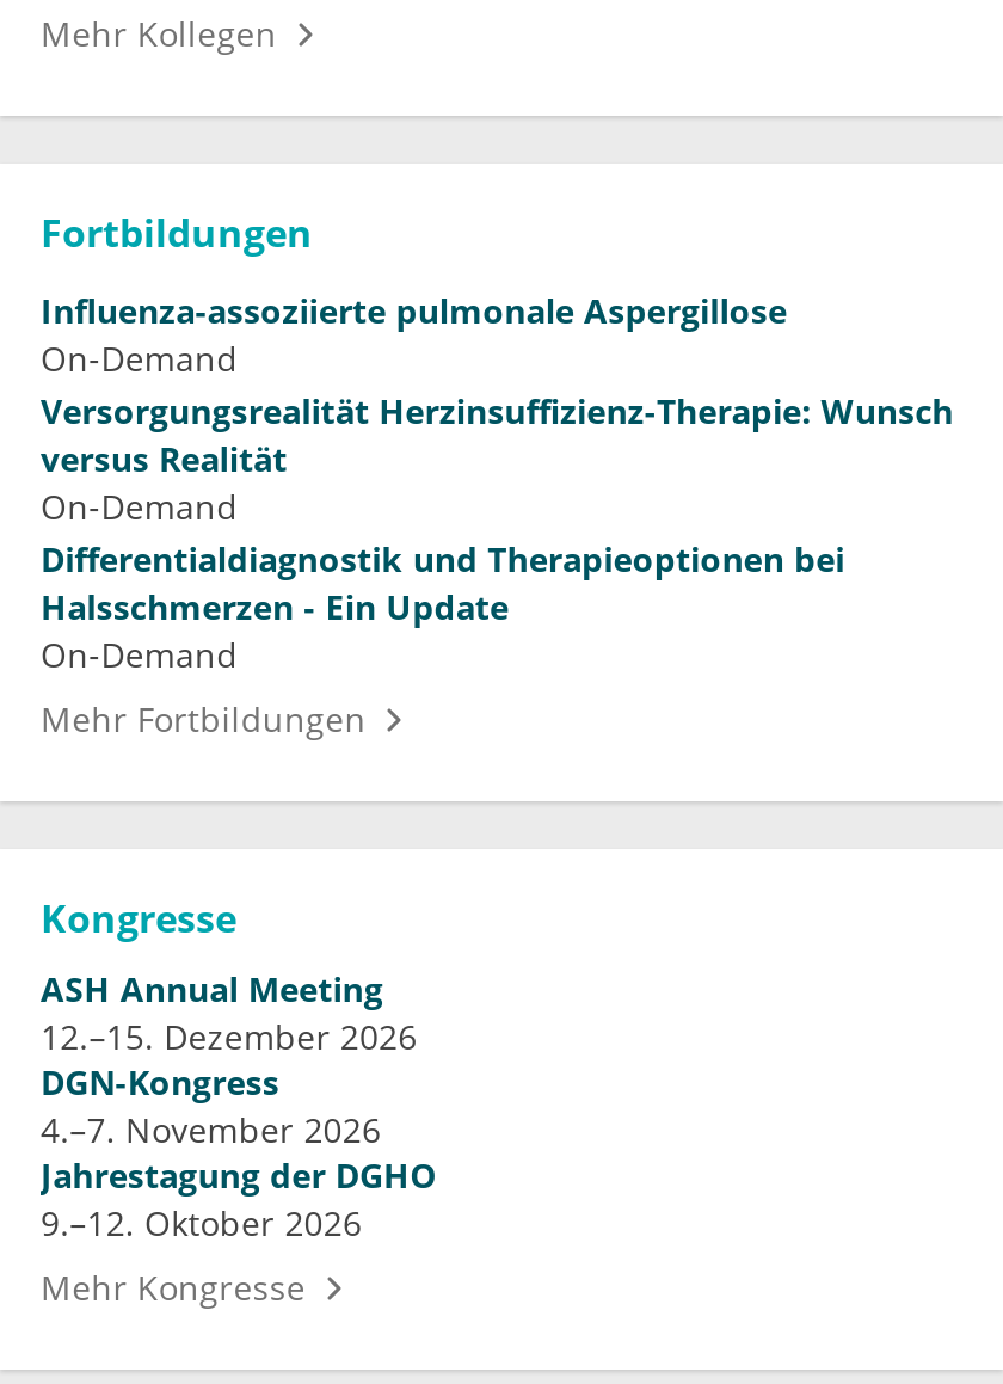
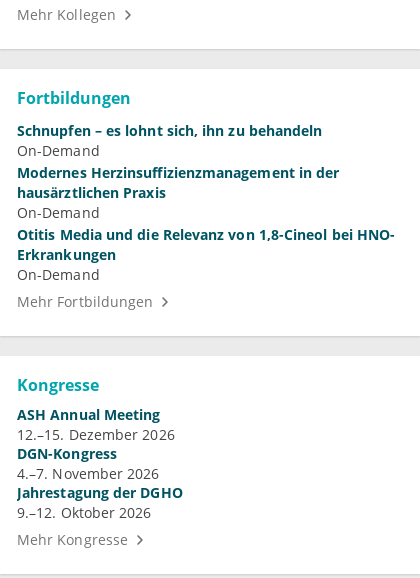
- Influenza-assoziierte pulmonale Aspergillose
+ Schnupfen – es lohnt sich, ihn zu behandeln

- Versorgungsrealität Herzinsuffizienz-Therapie: Wunsch
- versus Realität
+ Modernes Herzinsuffizienzmanagement in der
+ hausärztlichen Praxis

- Differentialdiagnostik und Therapieoptionen bei
- Halsschmerzen - Ein Update
+ Otitis Media und die Relevanz von 1,8-Cineol bei HNO-
+ Erkrankungen
